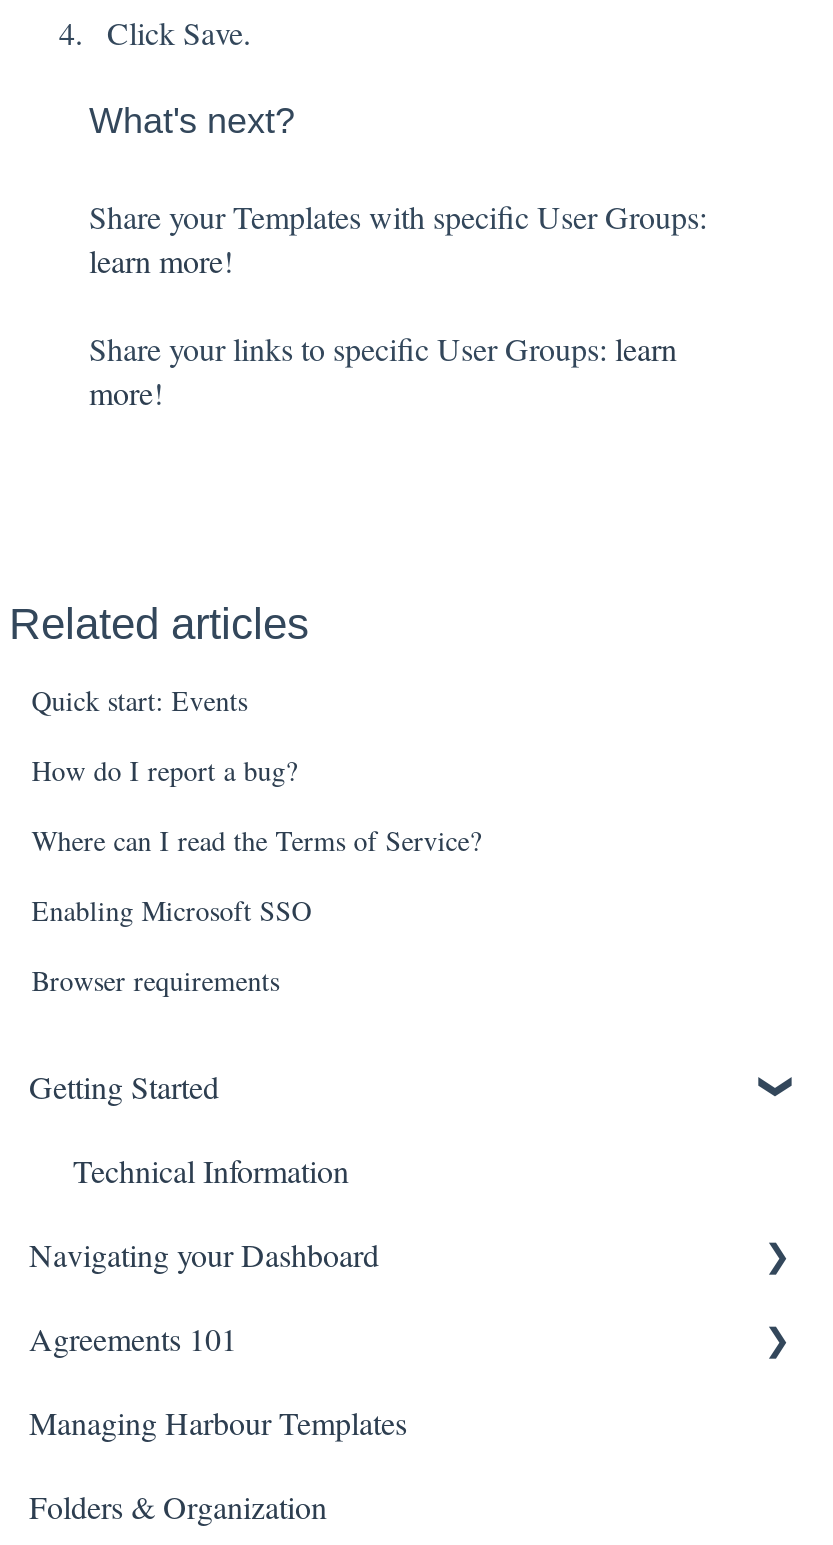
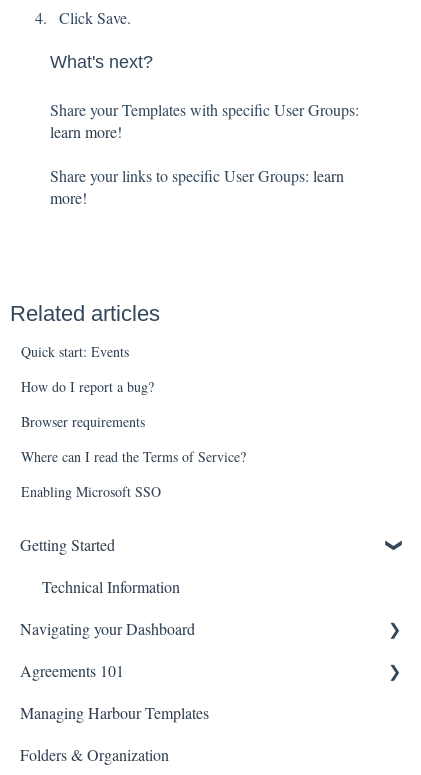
moved down: Where can I read the Terms of Service? | Enabling Microsoft SSO

moved up: Browser requirements
